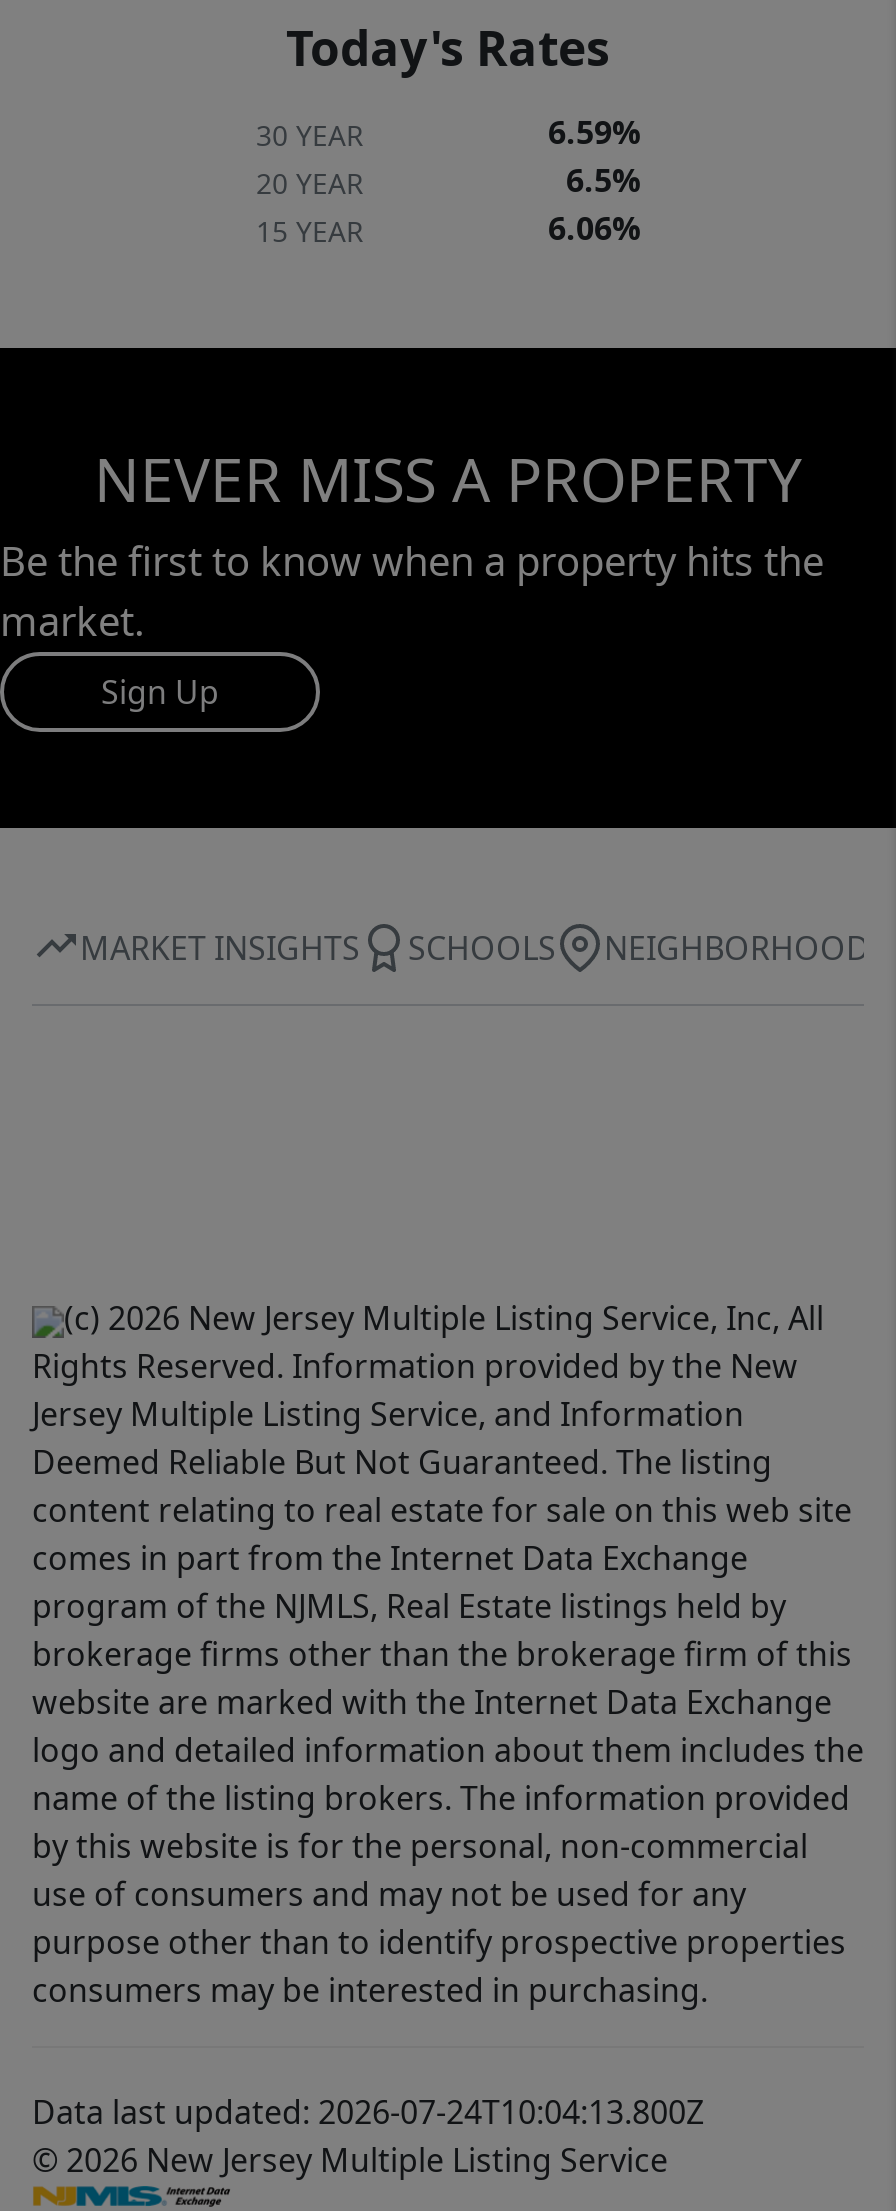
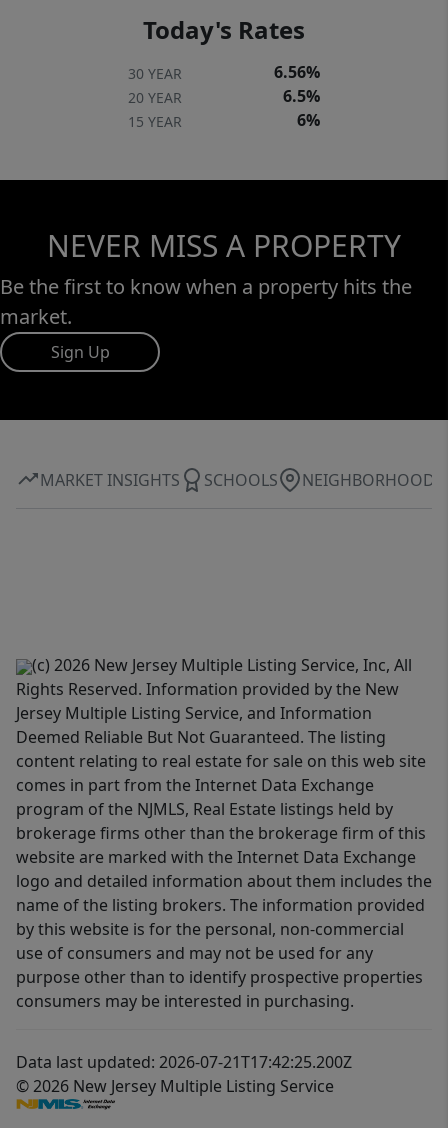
- 6.59%
+ 6.56%

- 6.06%
+ 6%

- Data last updated: 2026-07-24T10:04:13.800Z
+ Data last updated: 2026-07-21T17:42:25.200Z
